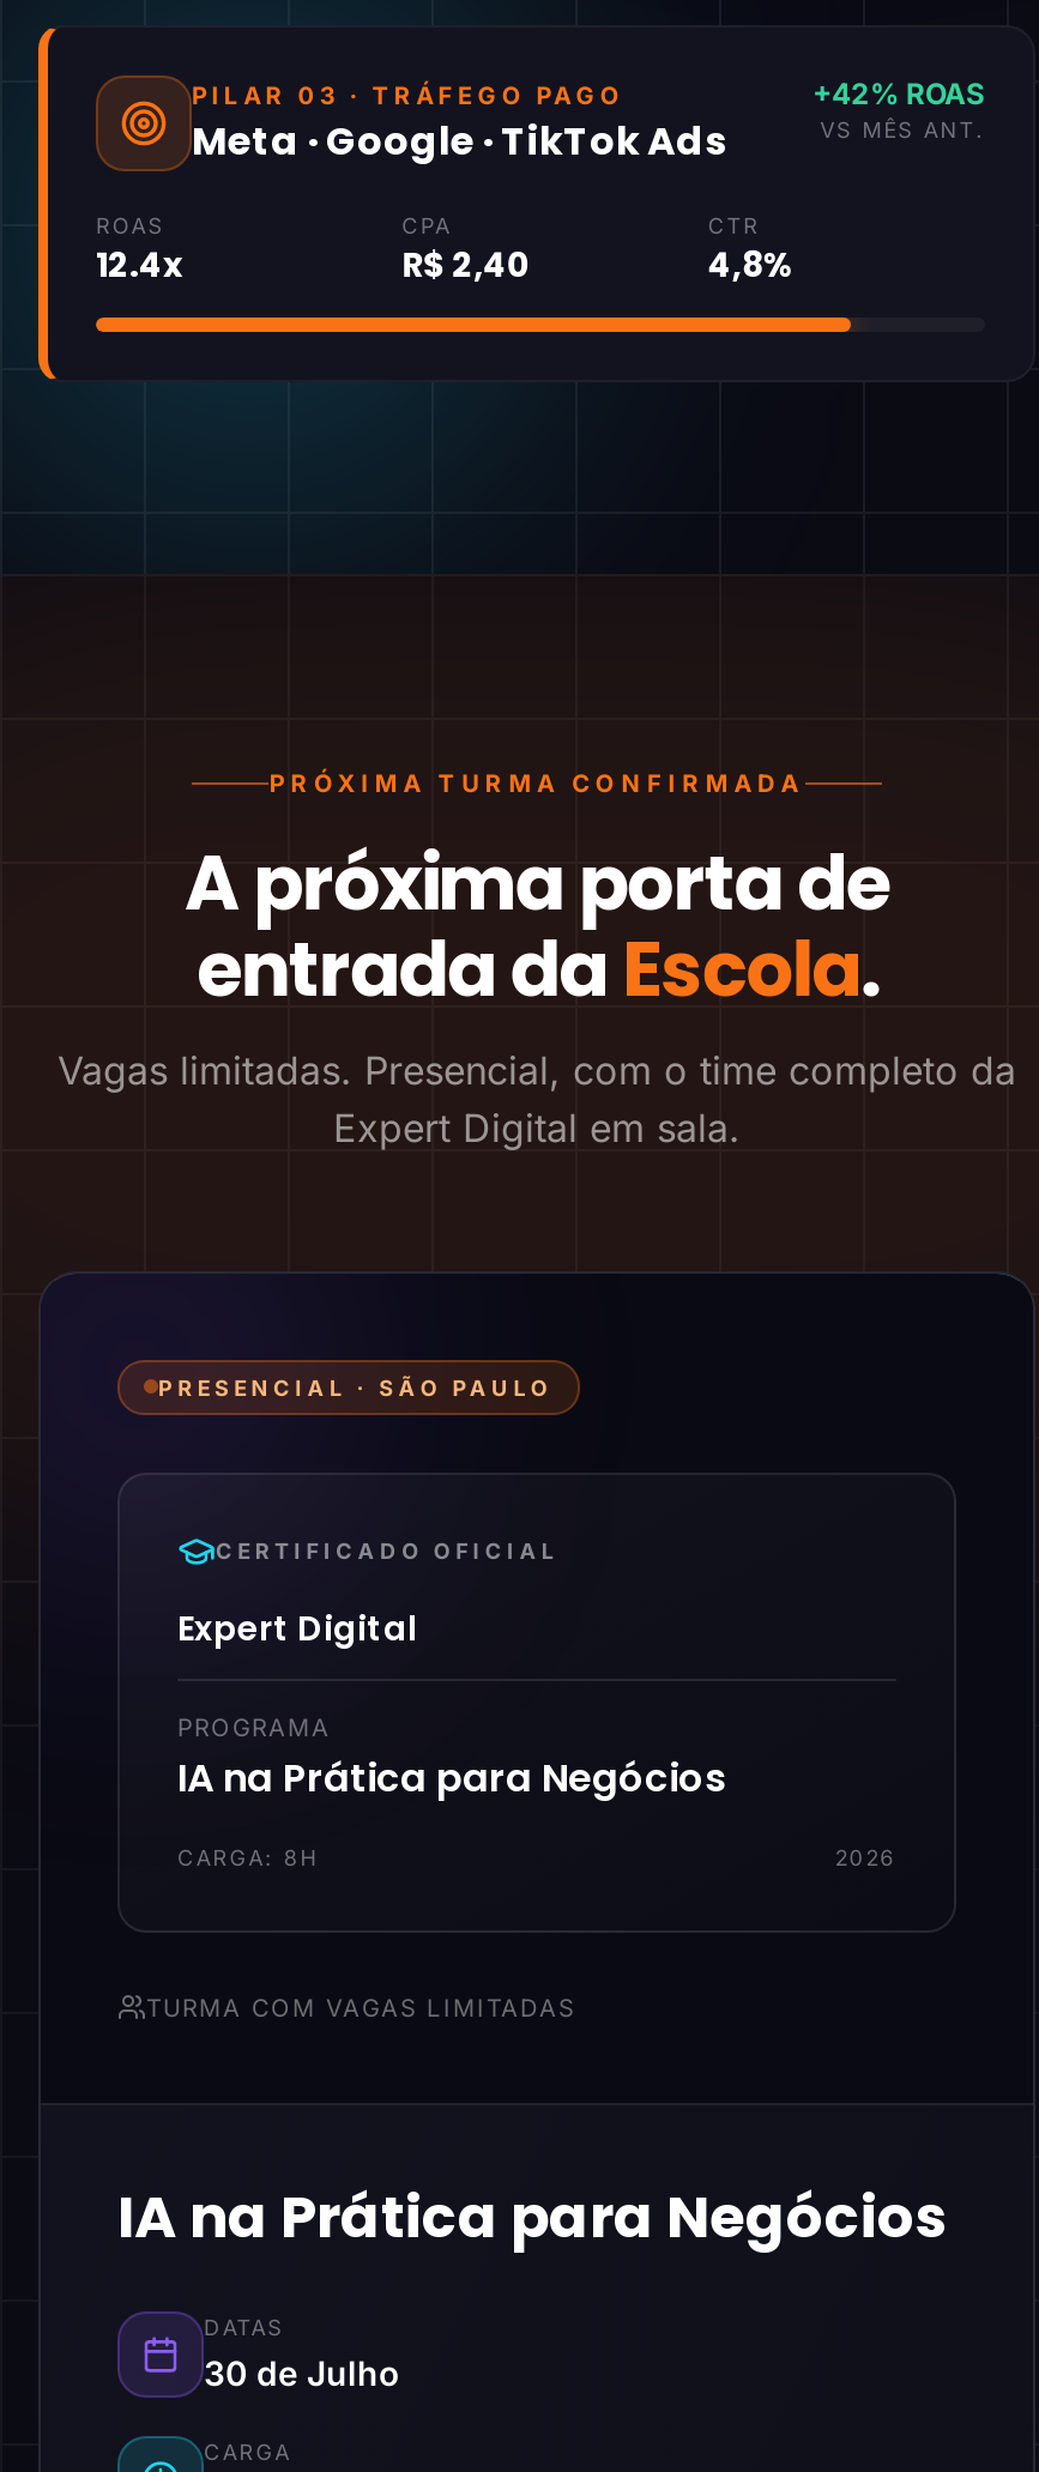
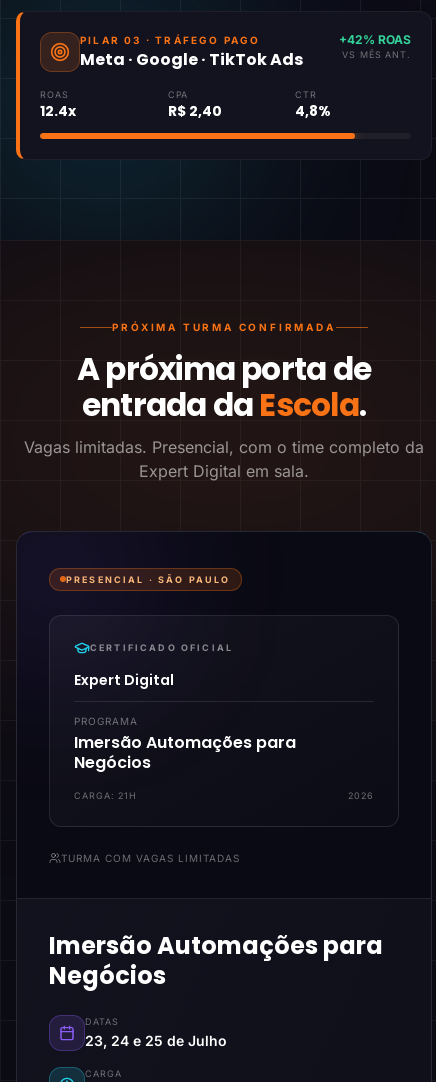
- IA na Prática para Negócios
+ Imersão Automações para
+ Negócios

- CARGA: 8H
+ CARGA: 21H

- IA na Prática para Negócios
+ Imersão Automações para
+ Negócios

- 30 de Julho
+ 23, 24 e 25 de Julho
